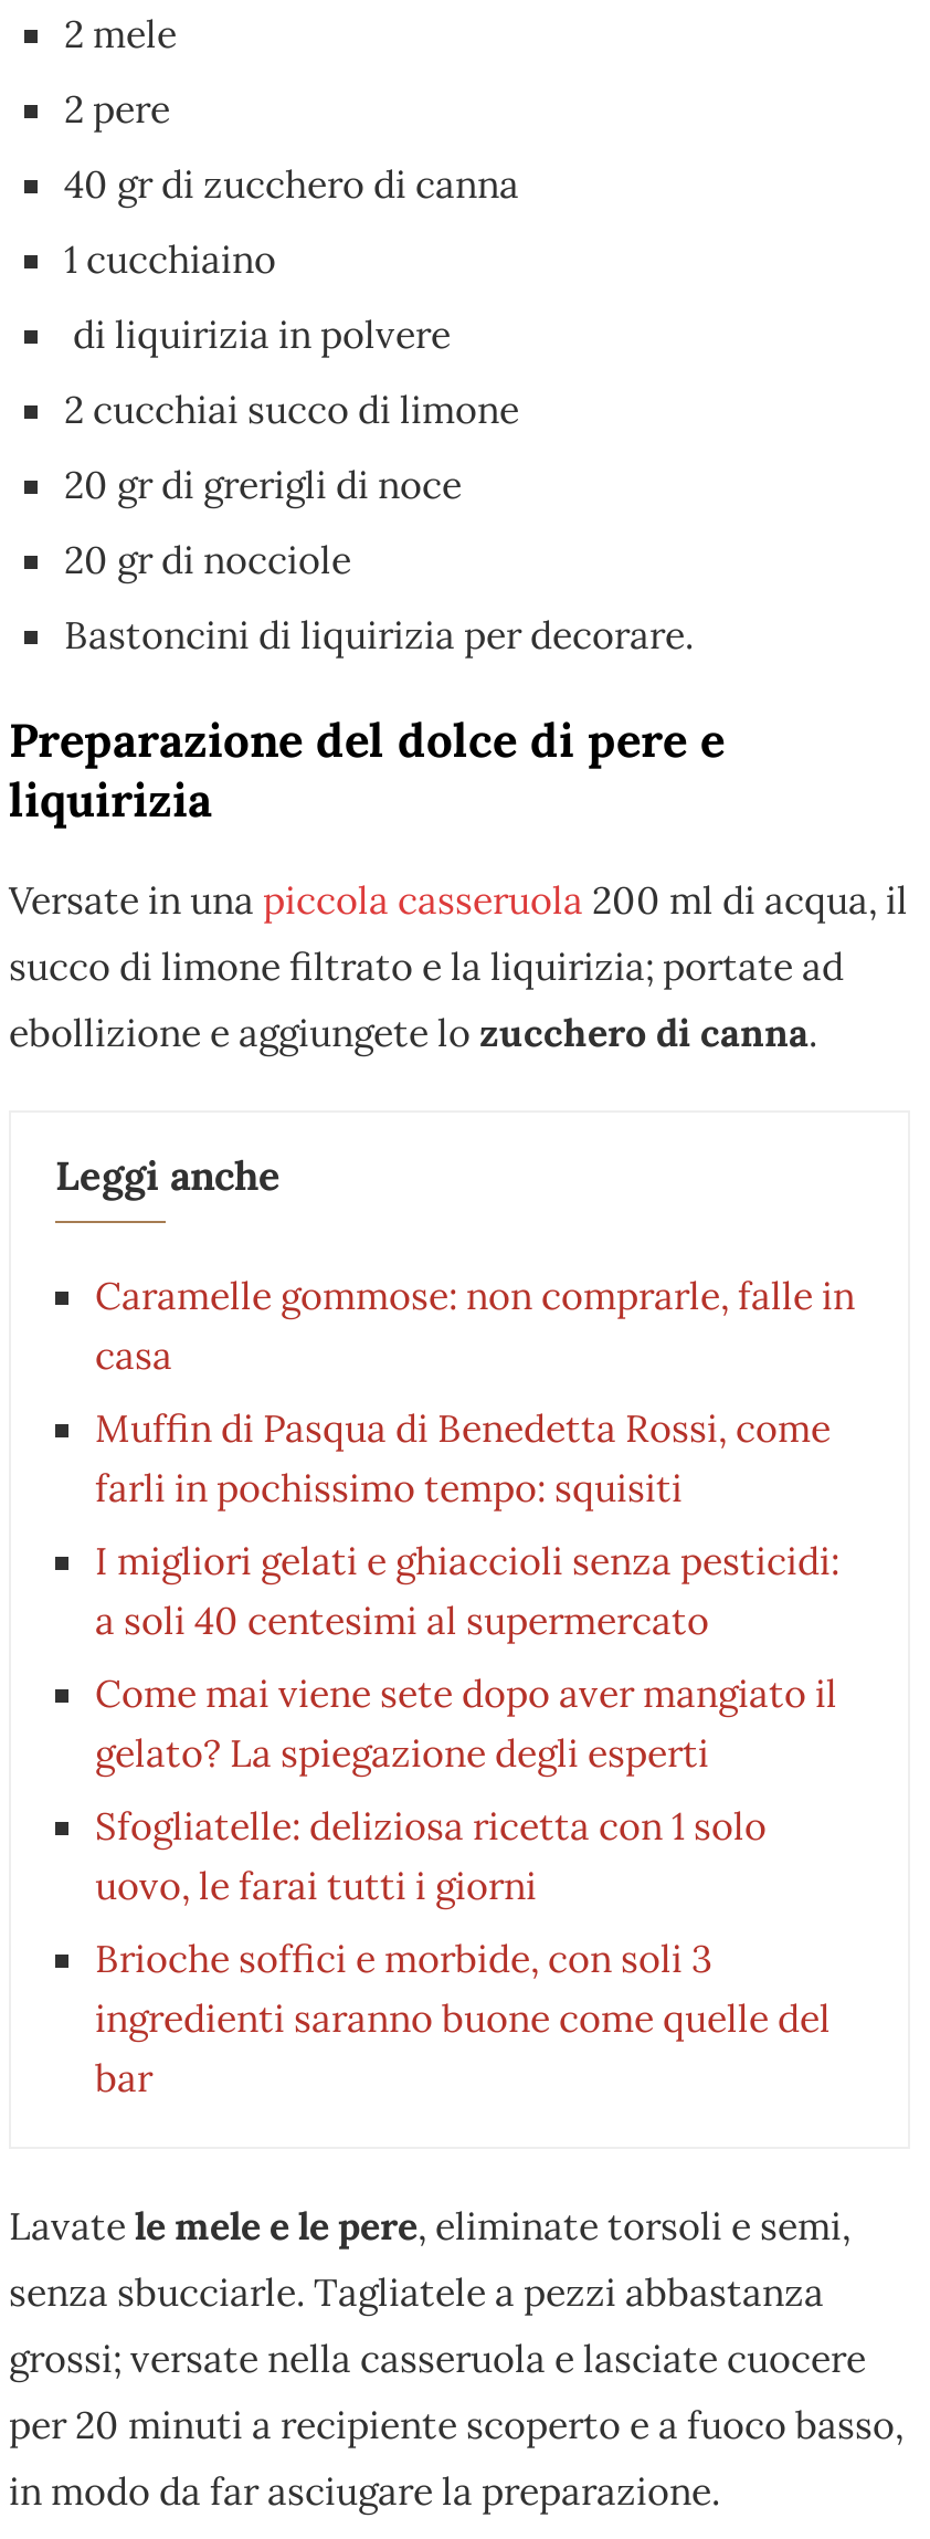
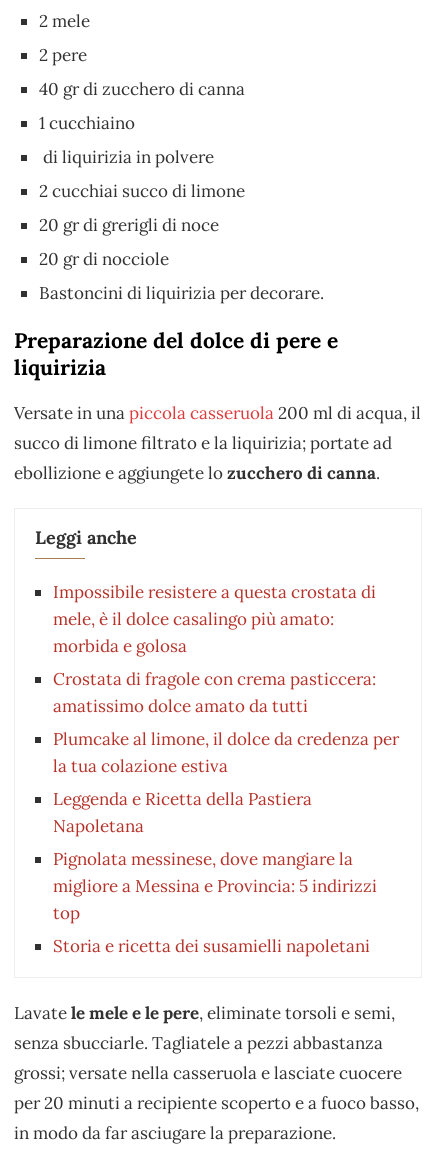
- Caramelle gommose: non comprarle, falle in
- casa
+ Impossibile resistere a questa crostata di
+ mele, è il dolce casalingo più amato:
+ morbida e golosa

- Muffin di Pasqua di Benedetta Rossi, come
- farli in pochissimo tempo: squisiti
+ Crostata di fragole con crema pasticcera:
+ amatissimo dolce amato da tutti

- I migliori gelati e ghiaccioli senza pesticidi:
- a soli 40 centesimi al supermercato
+ Plumcake al limone, il dolce da credenza per
+ la tua colazione estiva

- Come mai viene sete dopo aver mangiato il
- gelato? La spiegazione degli esperti
+ Leggenda e Ricetta della Pastiera
+ Napoletana

- Sfogliatelle: deliziosa ricetta con 1 solo
- uovo, le farai tutti i giorni
+ Pignolata messinese, dove mangiare la
+ migliore a Messina e Provincia: 5 indirizzi
+ top

- Brioche soffici e morbide, con soli 3
- ingredienti saranno buone come quelle del
- bar
+ Storia e ricetta dei susamielli napoletani
